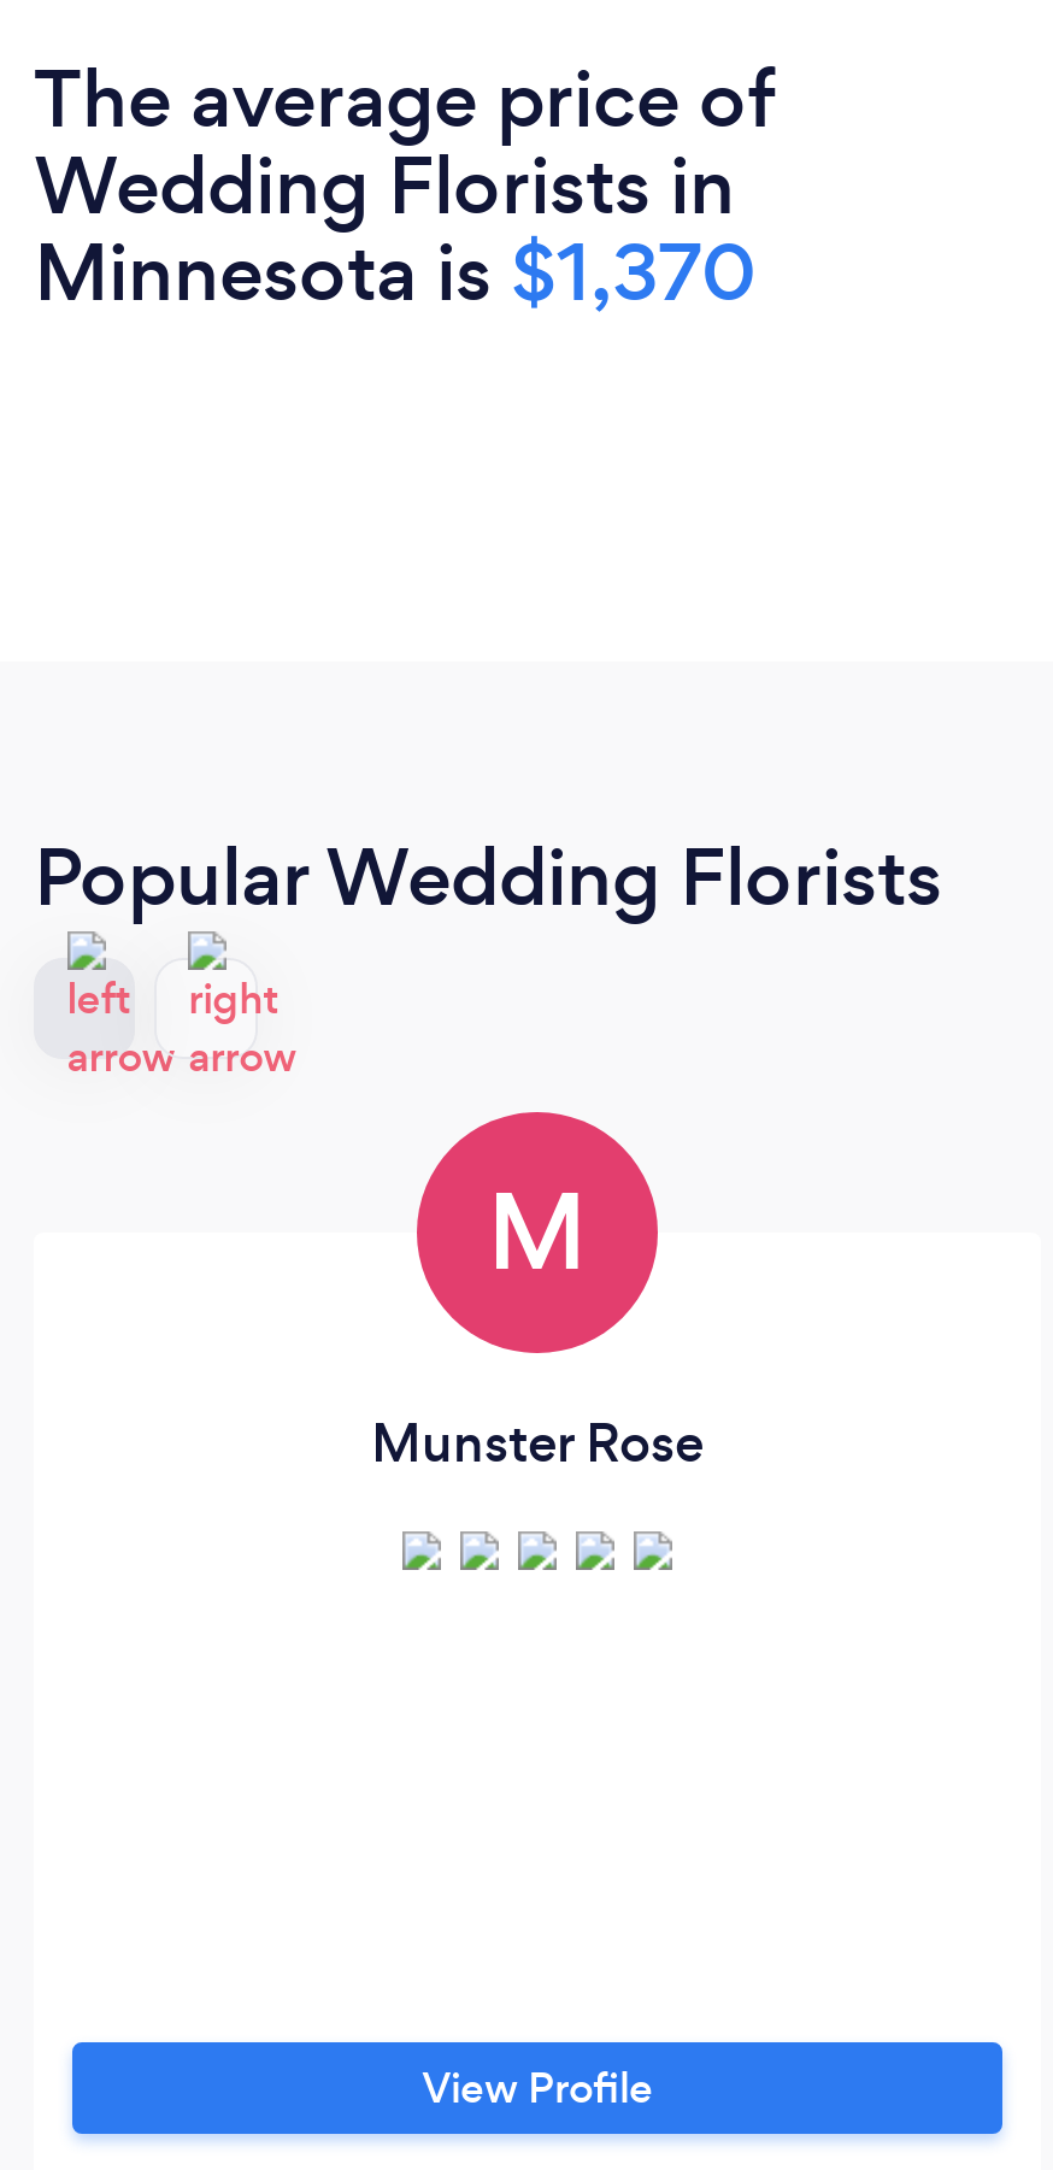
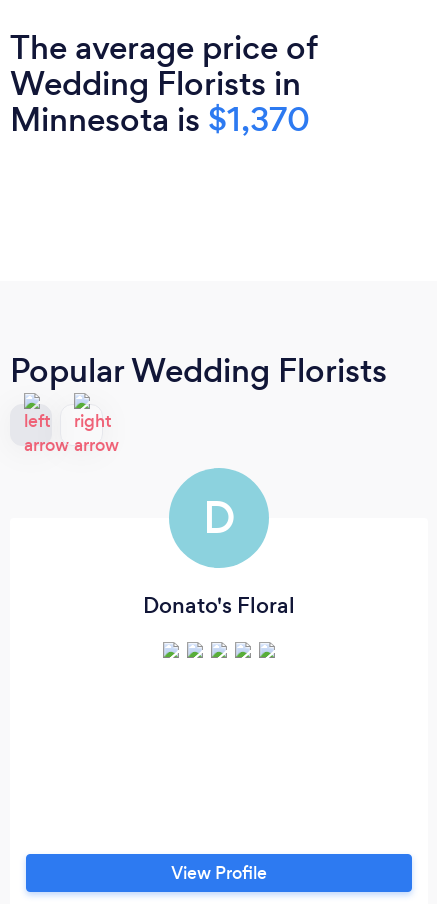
- M
+ D

- Munster Rose
+ Donato's Floral
